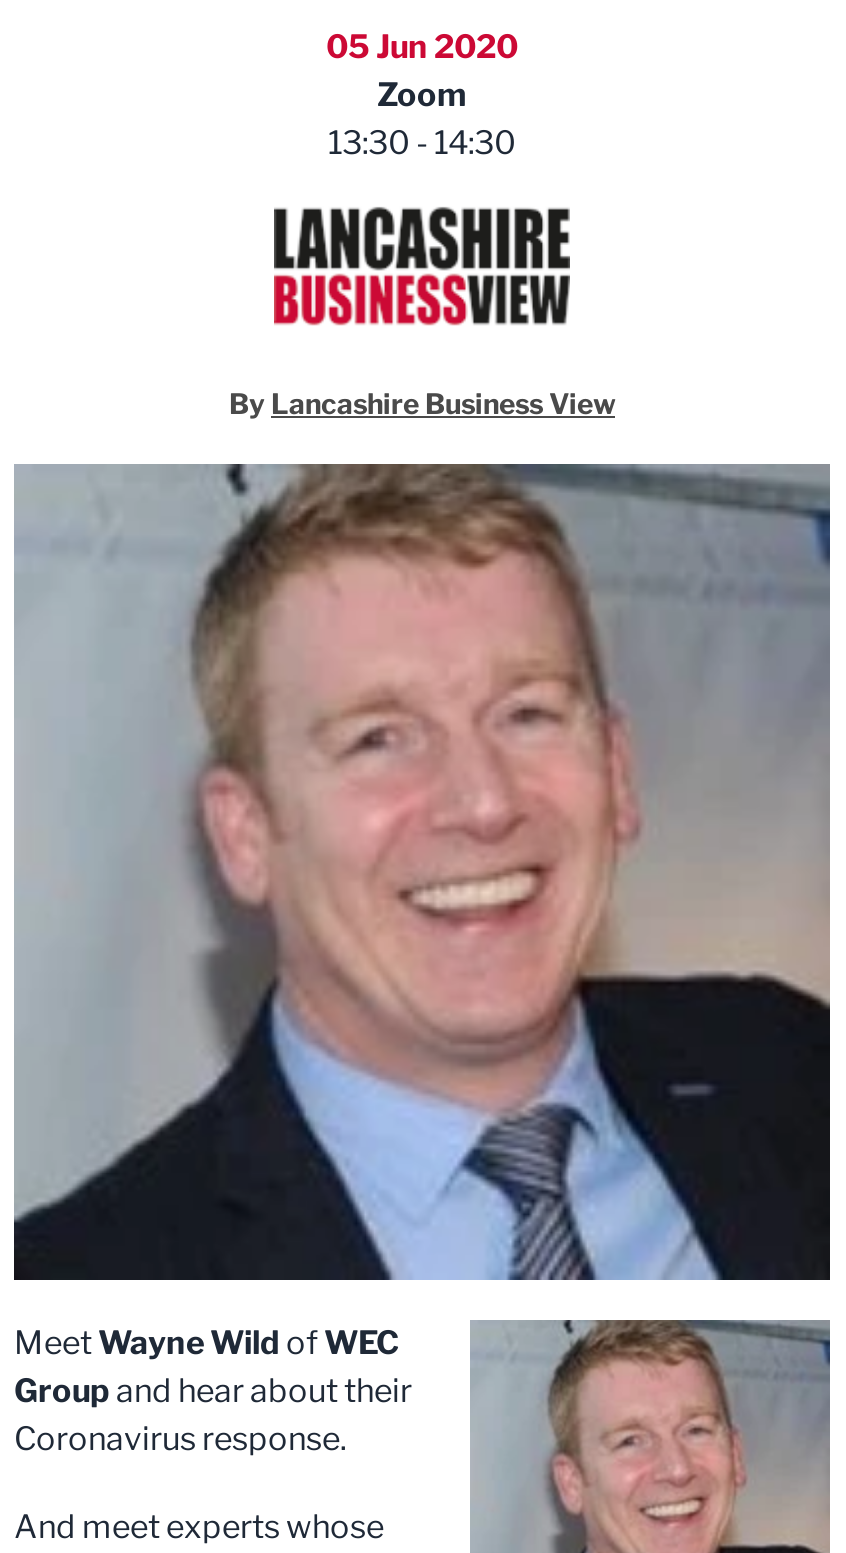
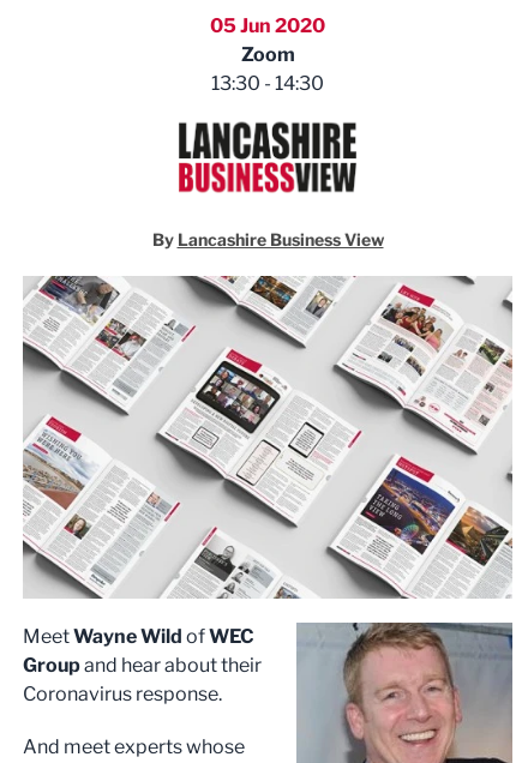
- [image]
+ [image]
